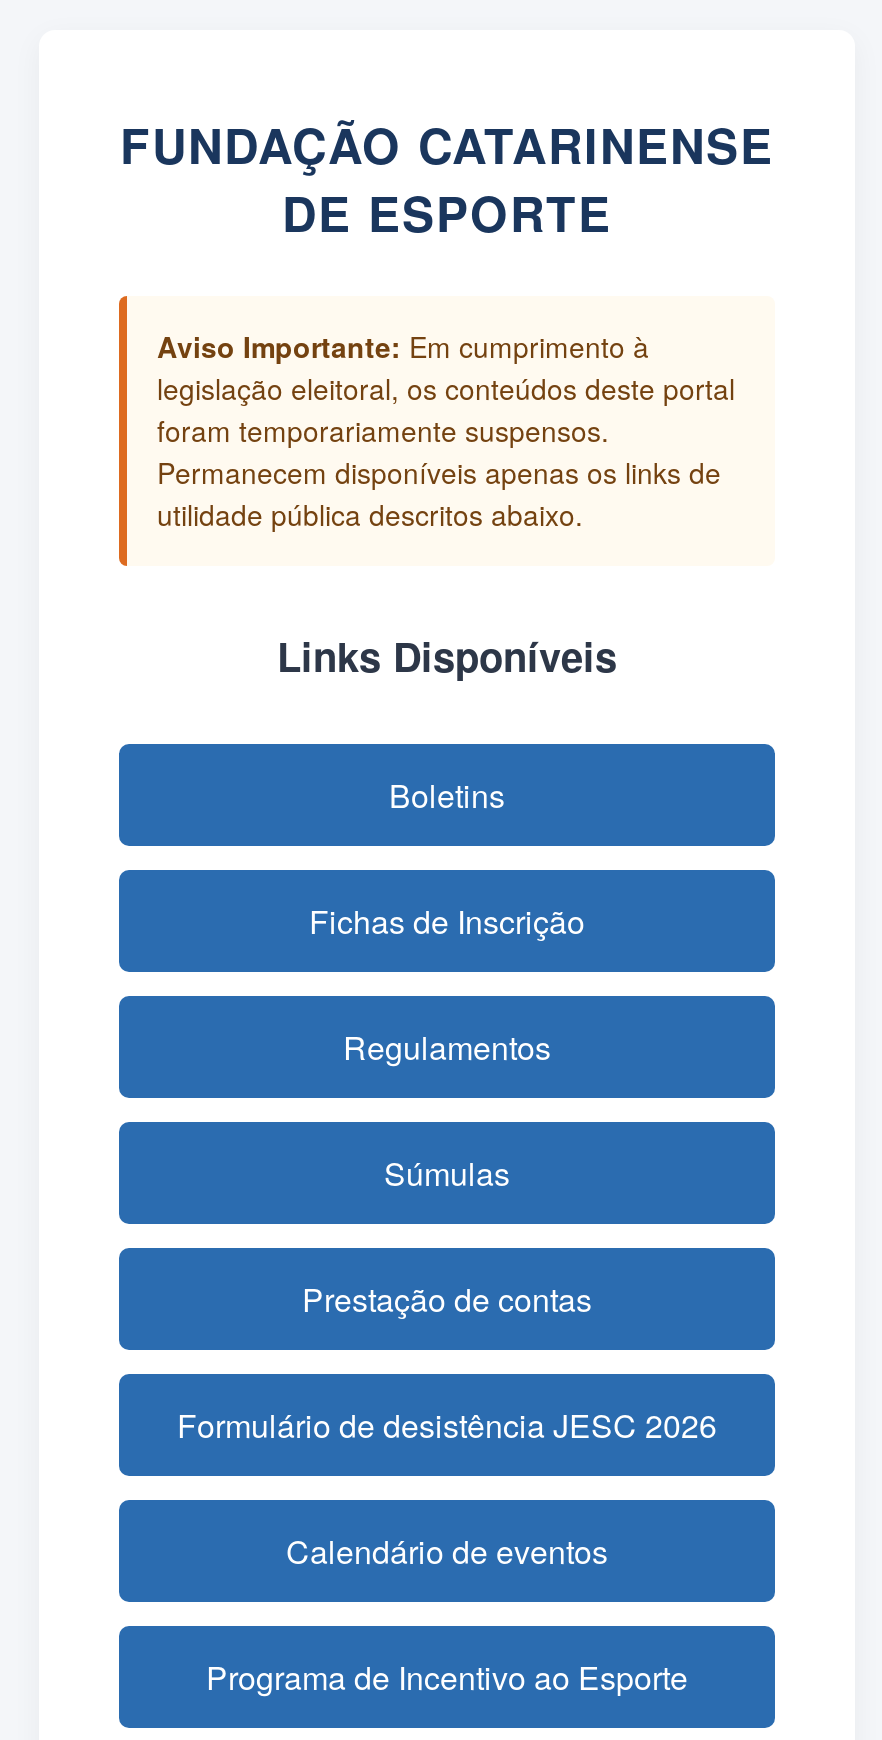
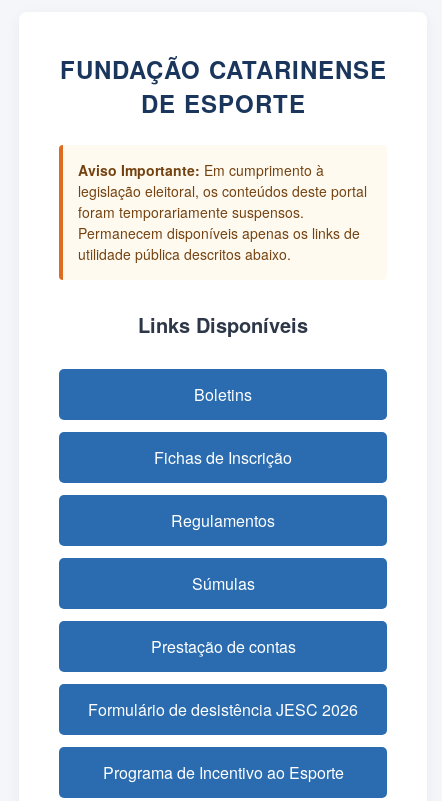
- Calendário de eventos
